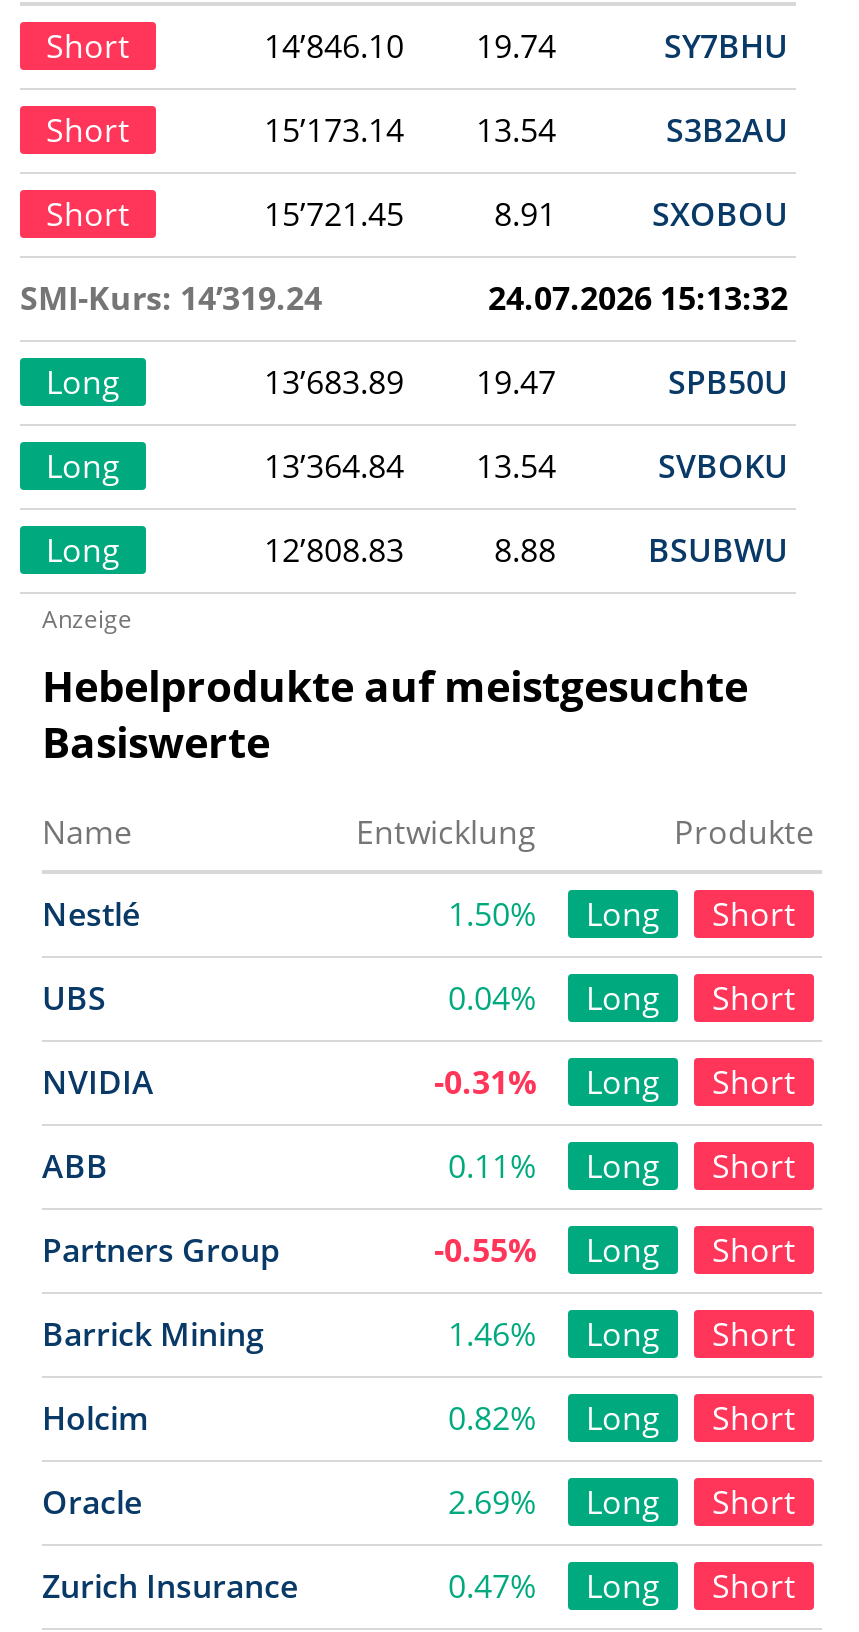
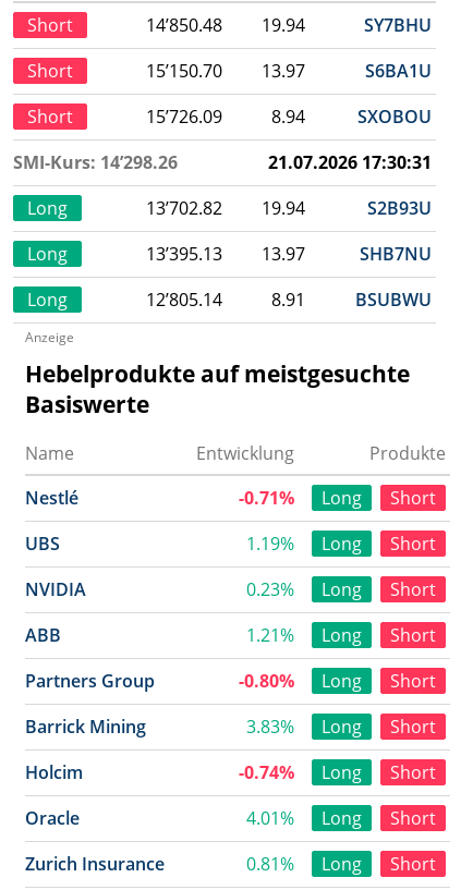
- 14’846.10
+ 14’850.48

- 19.74
+ 19.94

- 15’173.14
- 13.54
- S3B2AU
+ 15’150.70
+ 13.97
+ S6BA1U

- 15’721.45
+ 15’726.09

- 8.91
+ 8.94

- SMI-Kurs: 14’319.24
+ SMI-Kurs: 14’298.26

- 24.07.2026 15:13:32
+ 21.07.2026 17:30:31

- 13’683.89
- 19.47
- SPB50U
+ 13’702.82
+ 19.94
+ S2B93U

- 13’364.84
- 13.54
- SVBOKU
+ 13’395.13
+ 13.97
+ SHB7NU

- 12’808.83
+ 12’805.14

- 8.88
+ 8.91

- 1.50% Long Short
+ -0.71% Long Short

- 0.04% Long Short
+ 1.19% Long Short

- -0.31% Long Short
+ 0.23% Long Short

- 0.11% Long Short
+ 1.21% Long Short

- -0.55% Long Short
+ -0.80% Long Short

- 1.46% Long Short
+ 3.83% Long Short

- 0.82% Long Short
+ -0.74% Long Short

- 2.69% Long Short
+ 4.01% Long Short

- 0.47% Long Short
+ 0.81% Long Short
